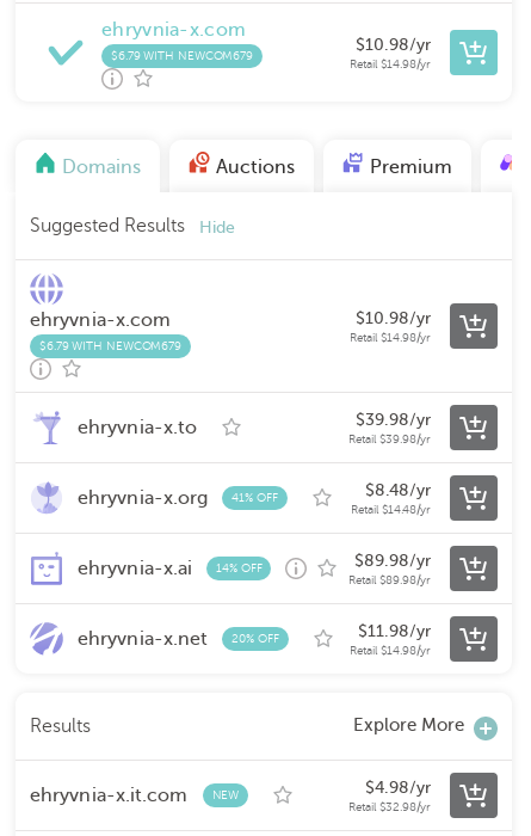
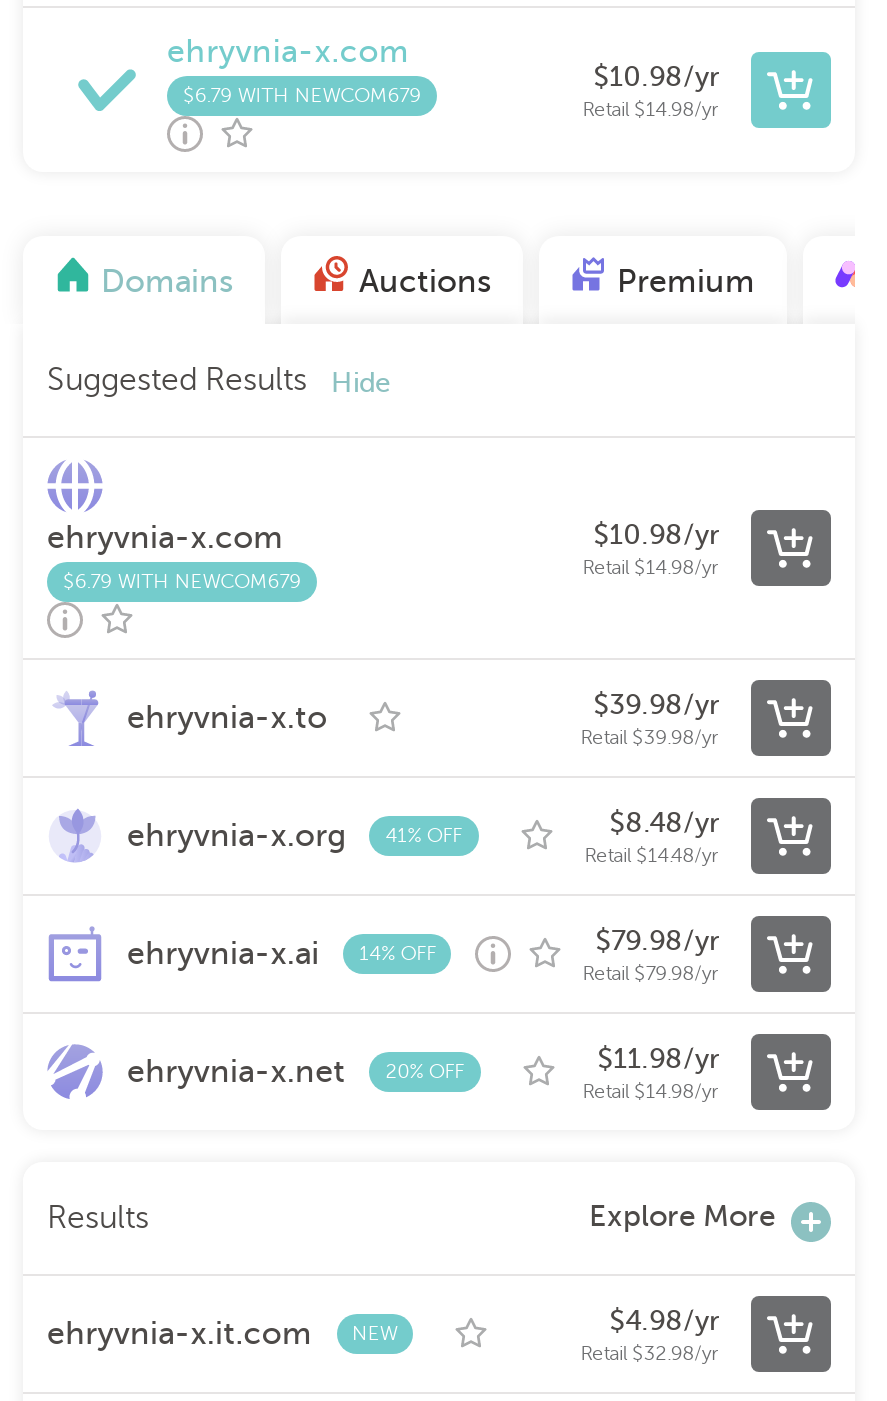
- $89.98/yr
+ $79.98/yr

- Retail $89.98/yr
+ Retail $79.98/yr
